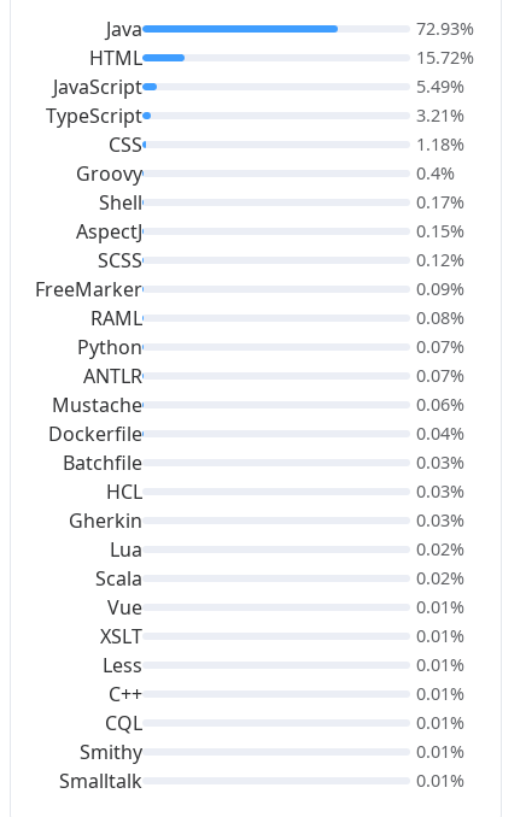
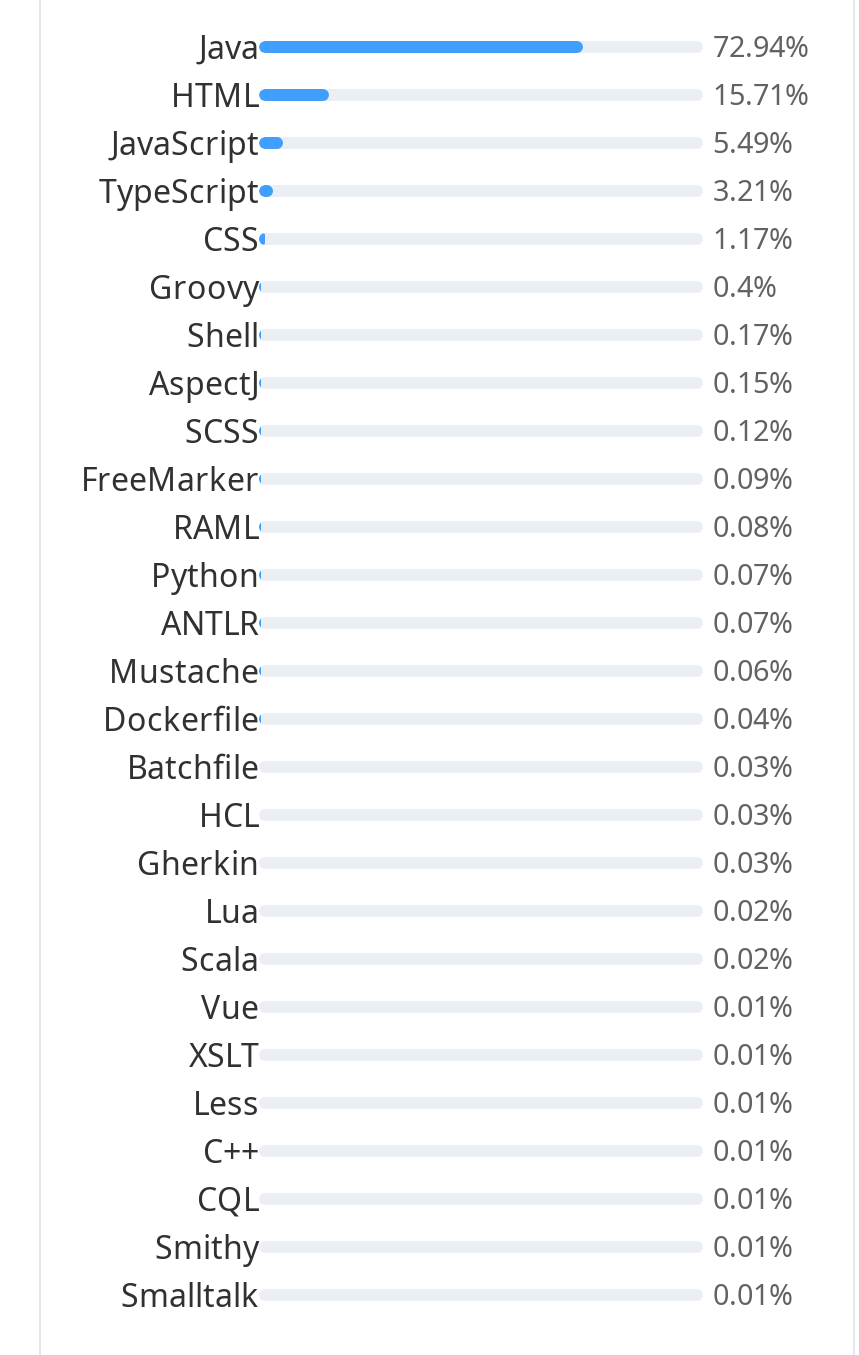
- 72.93%
+ 72.94%

- 15.72%
+ 15.71%

- 1.18%
+ 1.17%
